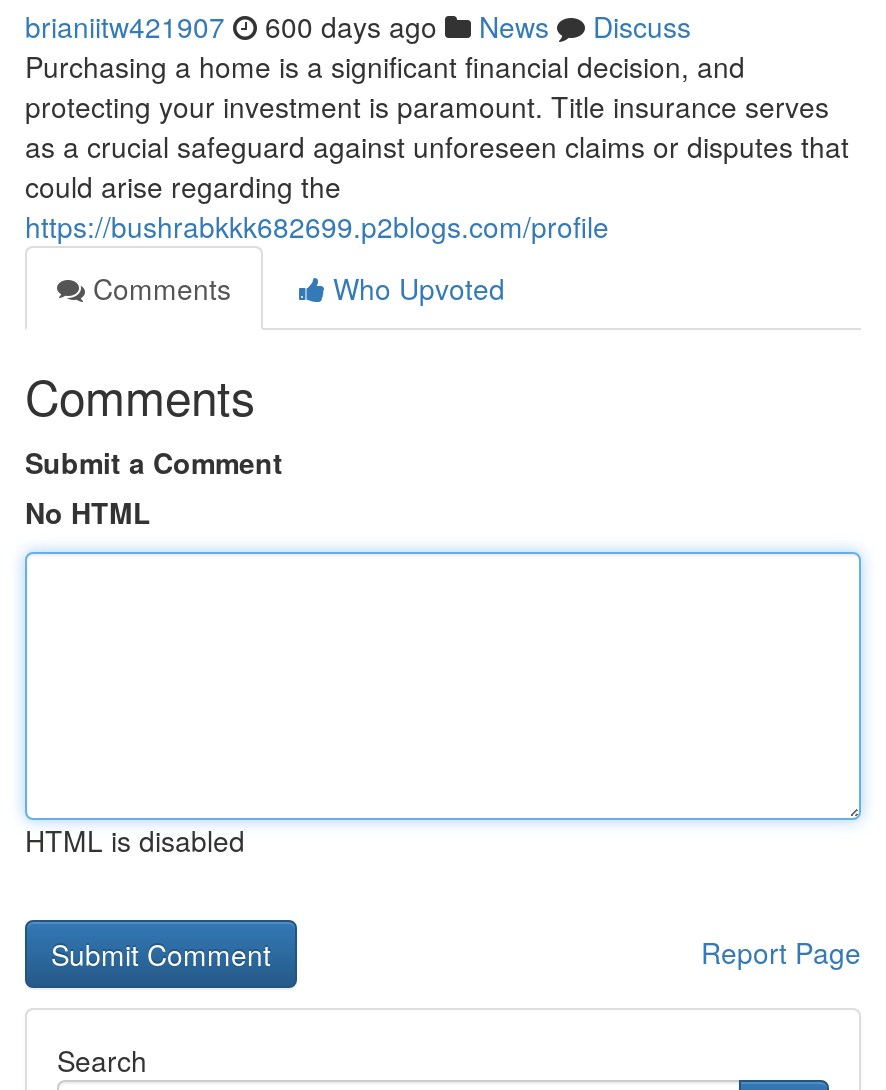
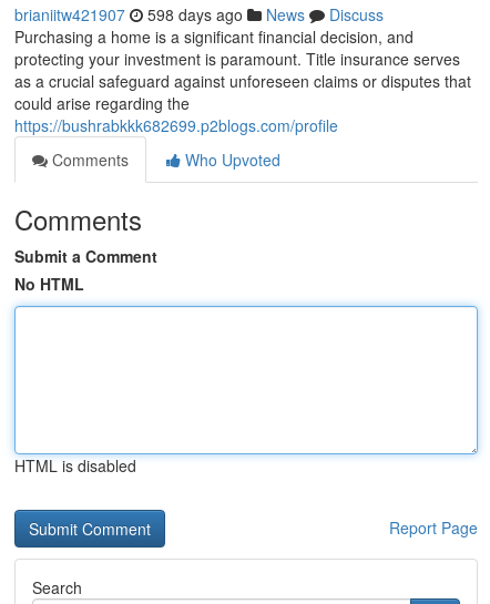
- brianiitw421907 600 days ago News Discuss
+ brianiitw421907 598 days ago News Discuss
